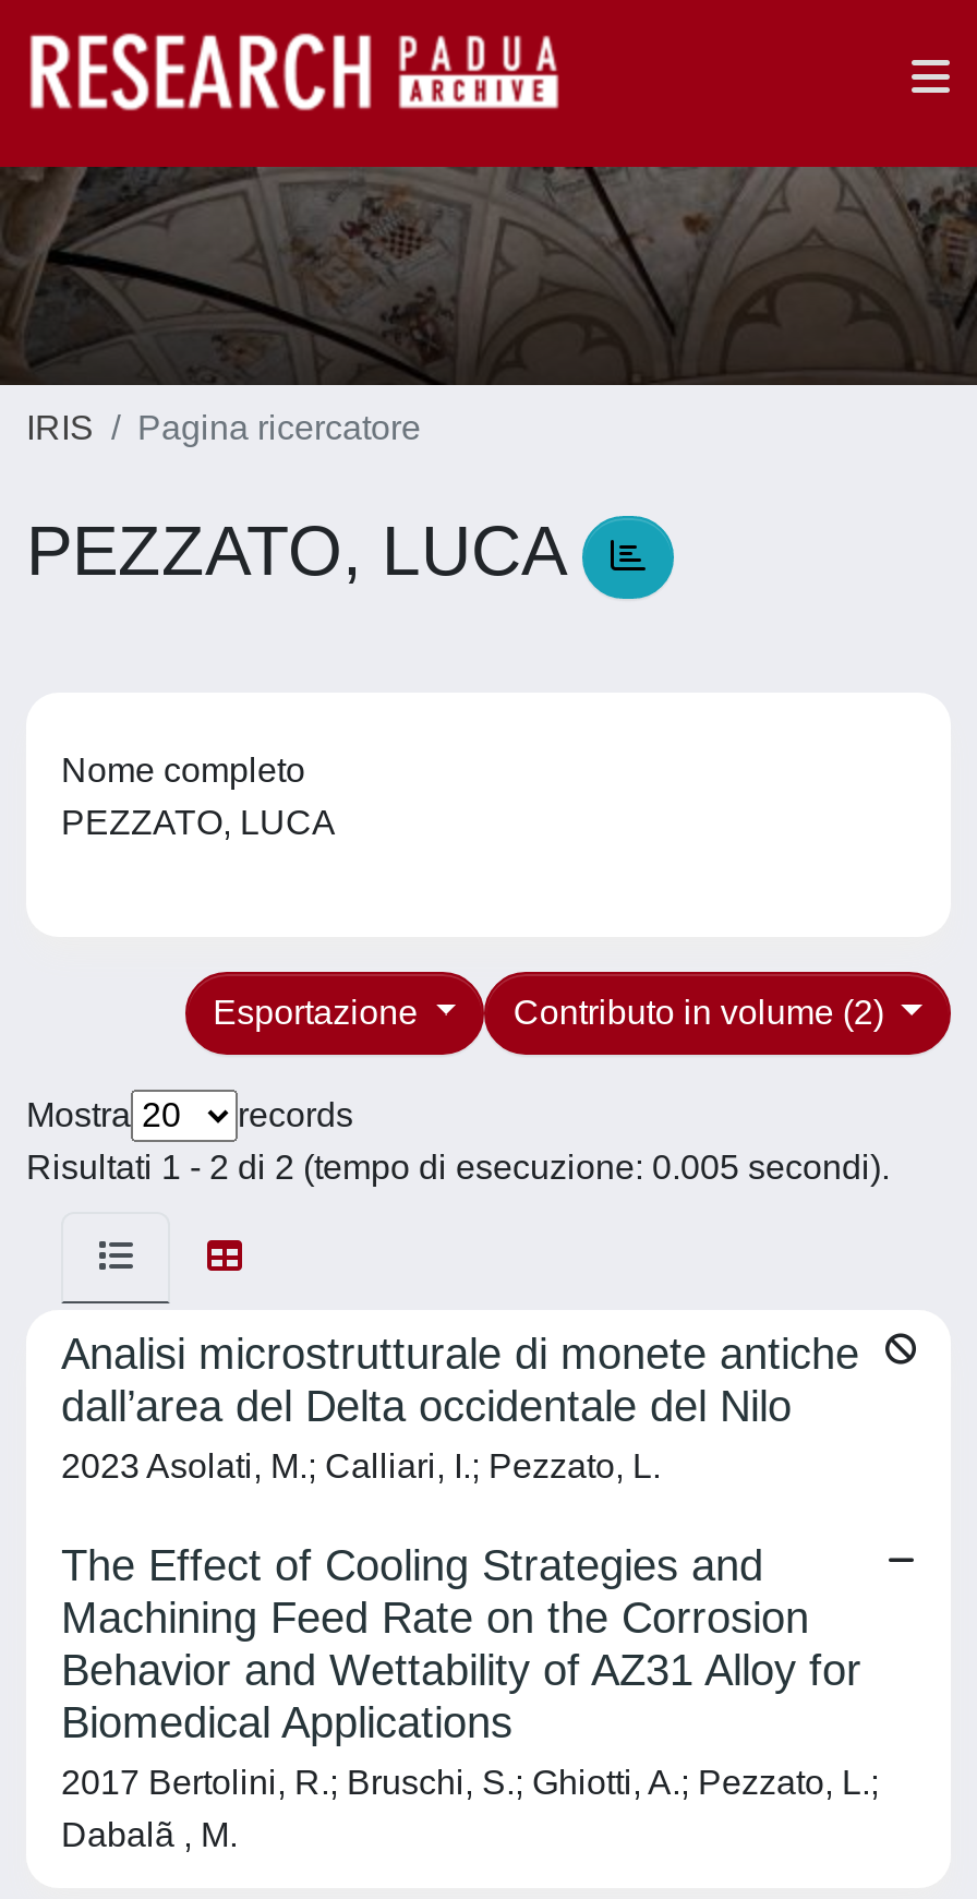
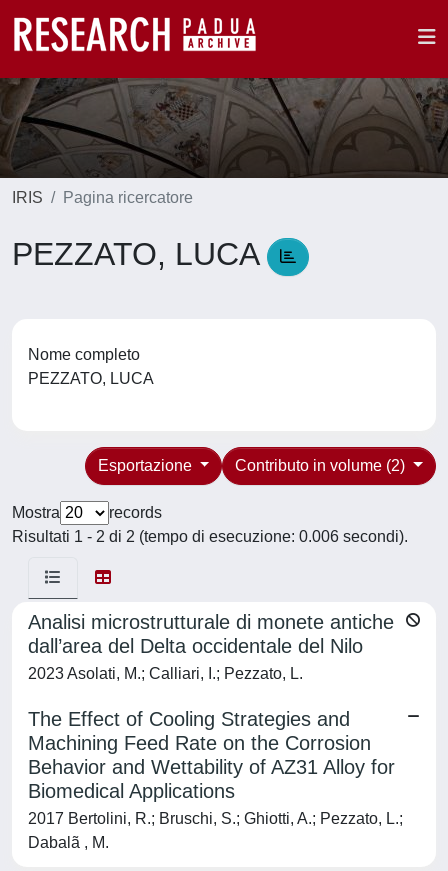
- Risultati 1 - 2 di 2 (tempo di esecuzione: 0.005 secondi).
+ Risultati 1 - 2 di 2 (tempo di esecuzione: 0.006 secondi).
